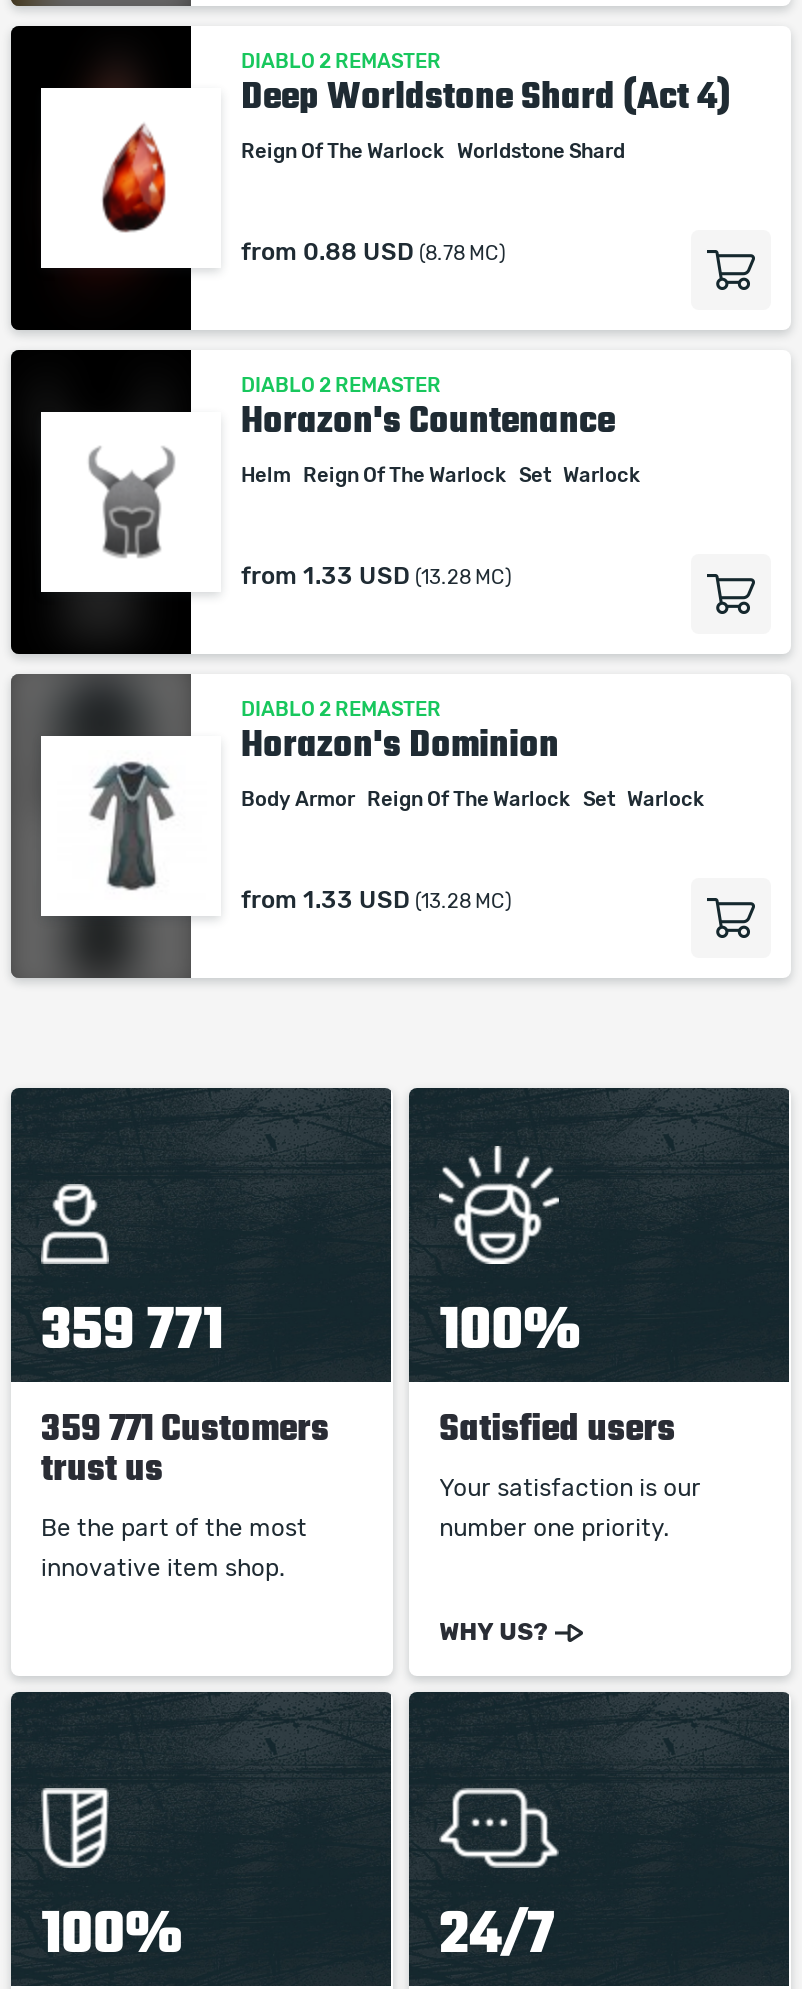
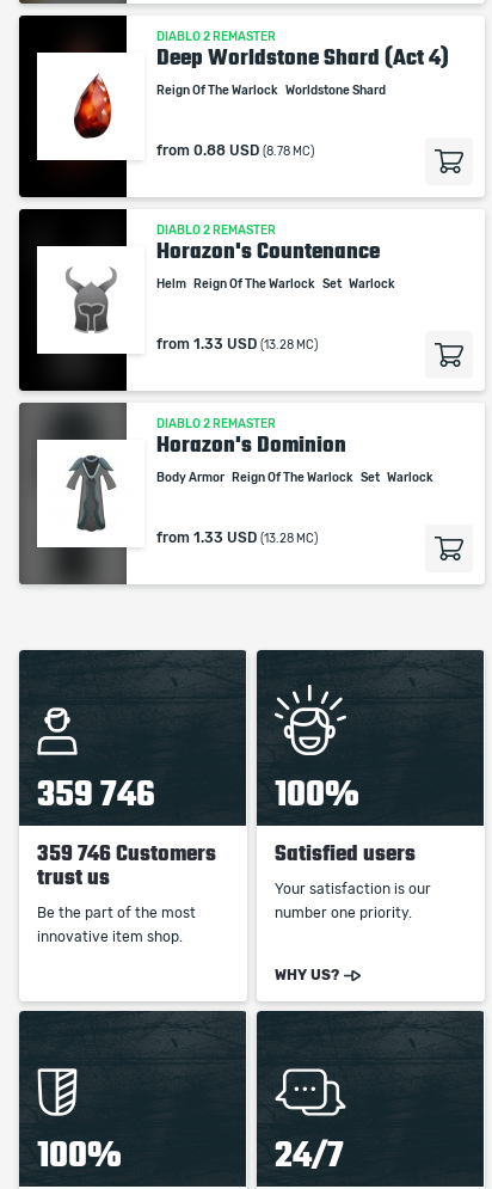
- 359 771
+ 359 746

- 359 771 Customers
+ 359 746 Customers
